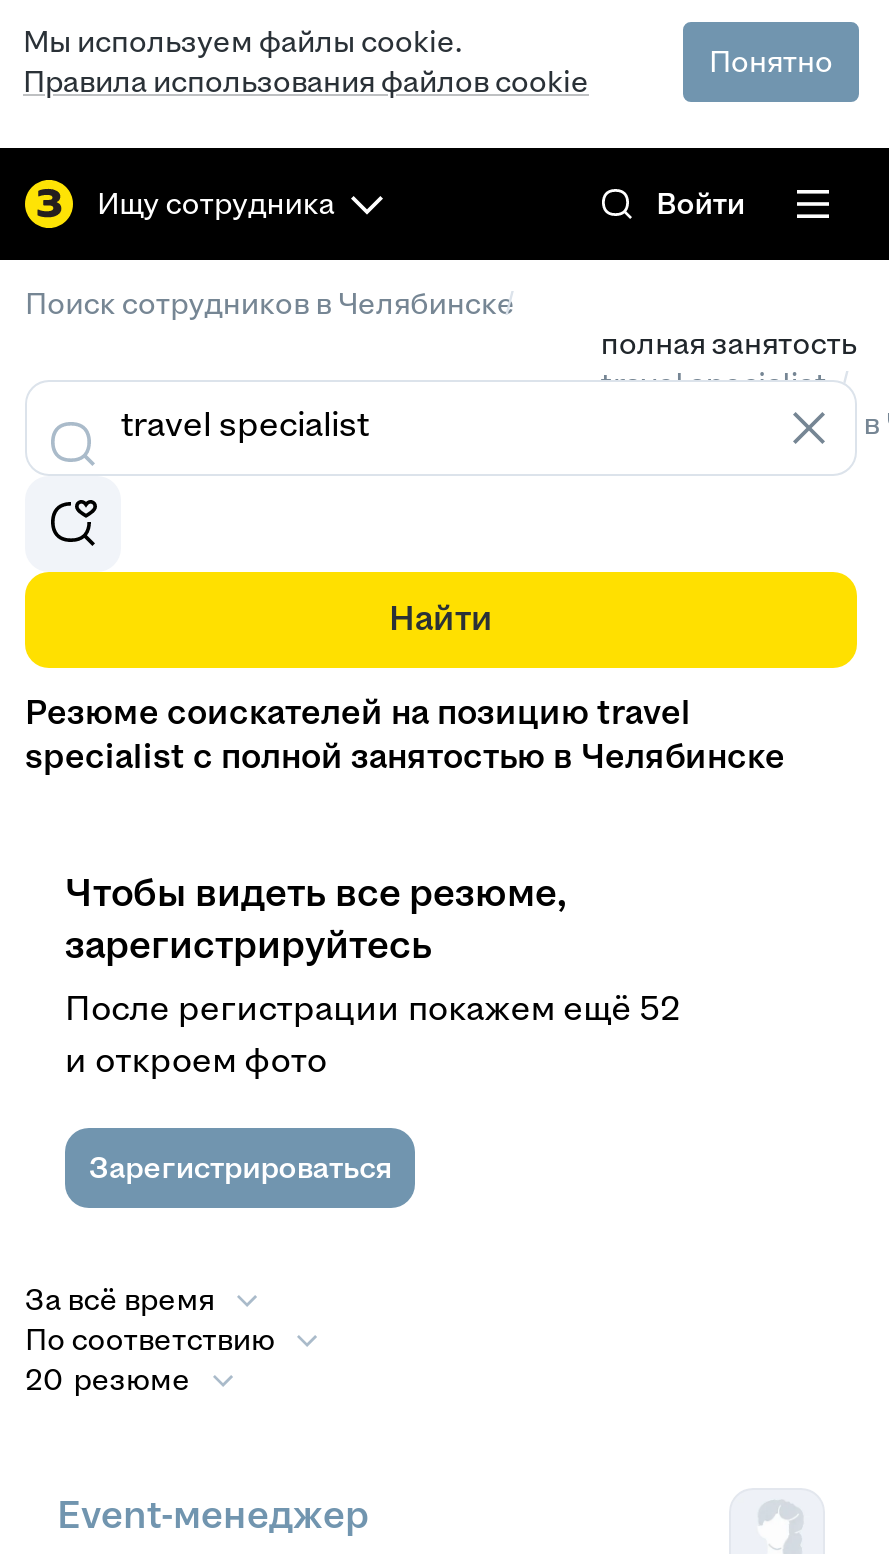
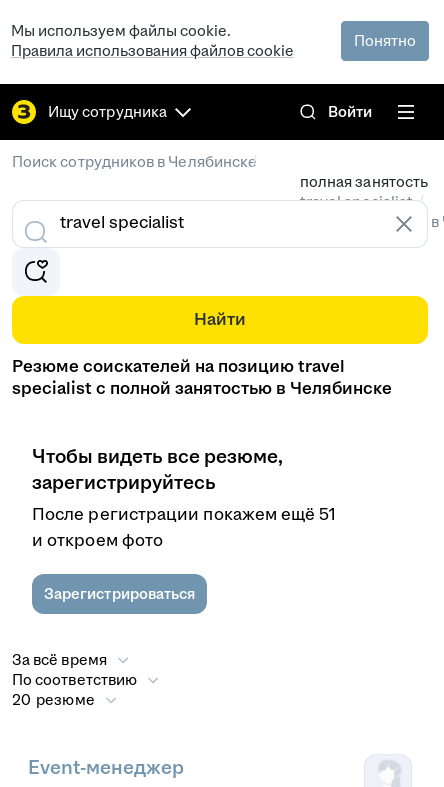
- После регистрации покажем ещё 52
+ После регистрации покажем ещё 51
